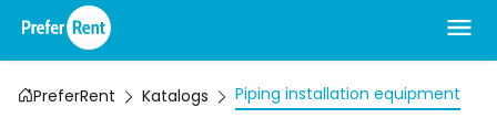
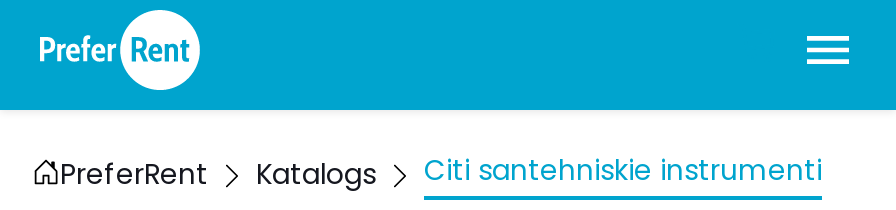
- Piping installation equipment
+ Citi santehniskie instrumenti
